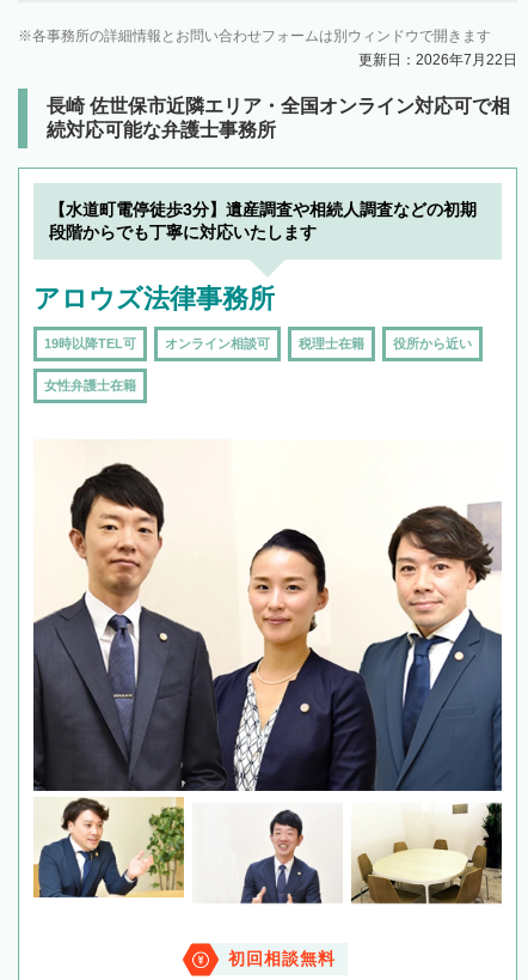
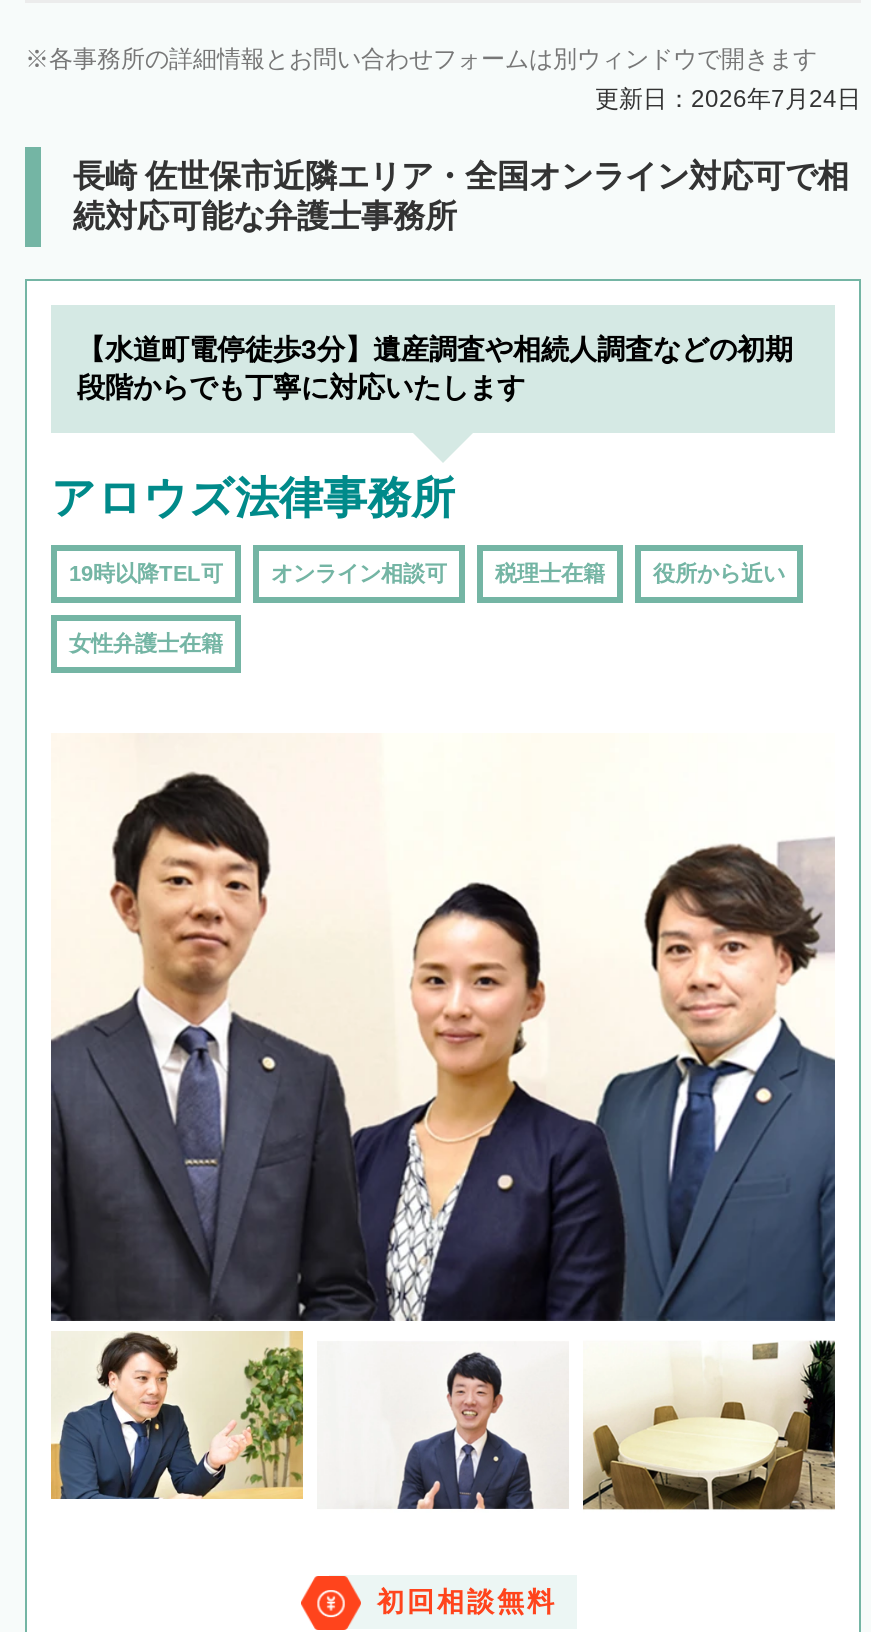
- 更新日：2026年7月22日
+ 更新日：2026年7月24日
